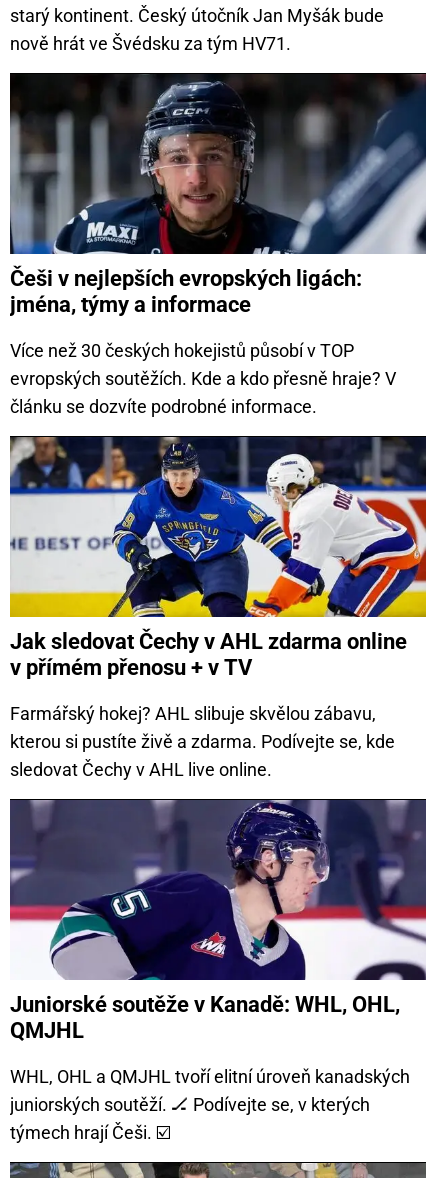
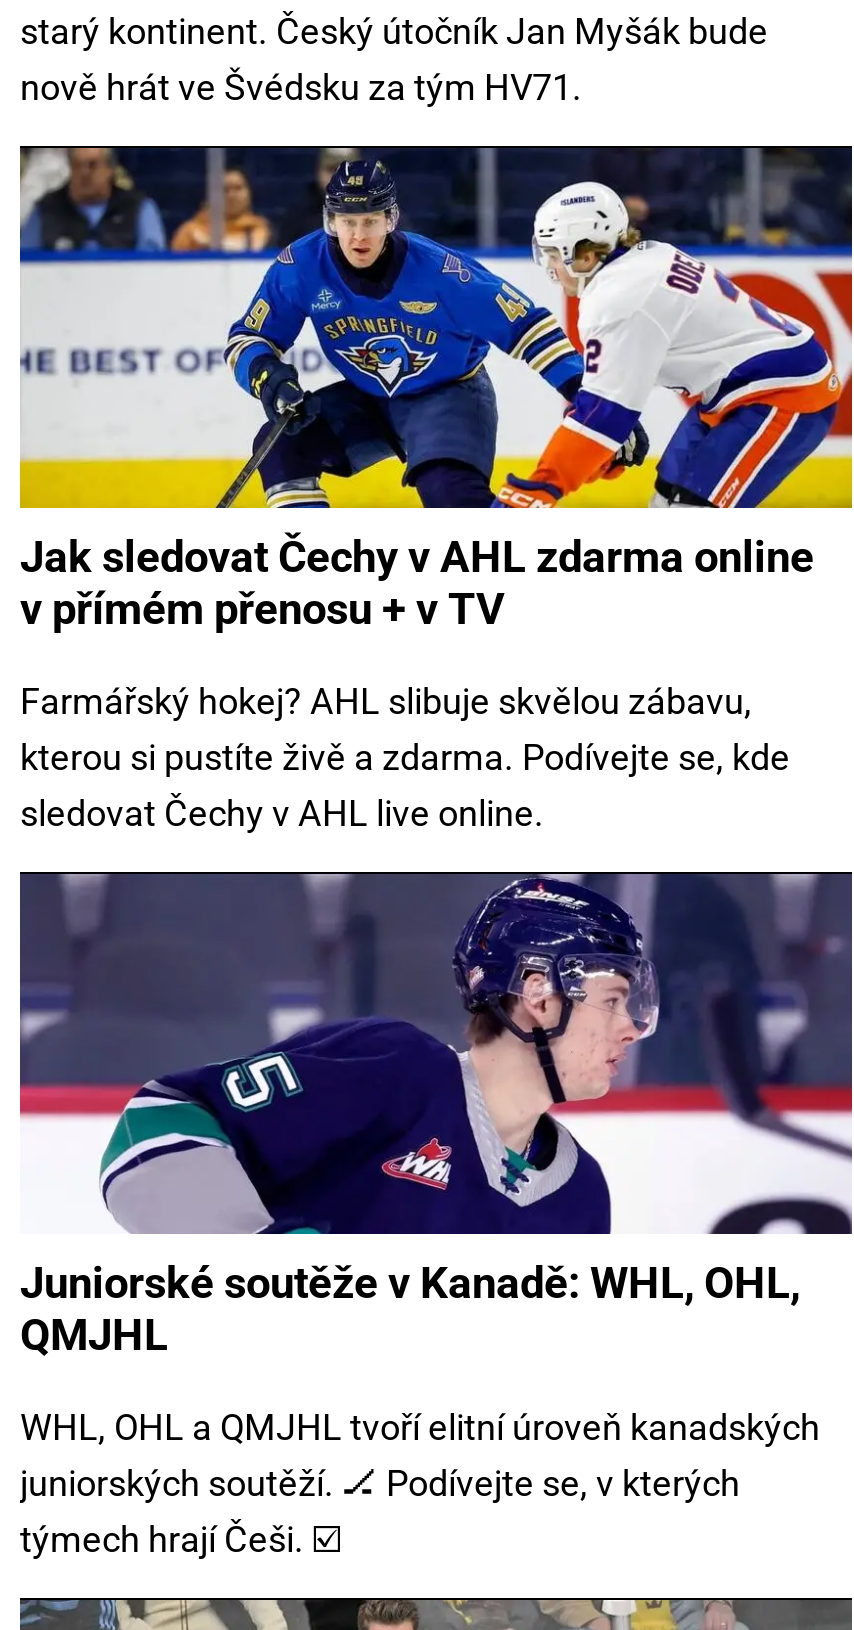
- [image]
- Češi v nejlepších evropských ligách:
- jména, týmy a informace
- Více než 30 českých hokejistů působí v TOP
- evropských soutěžích. Kde a kdo přesně hraje? V
- článku se dozvíte podrobné informace.
